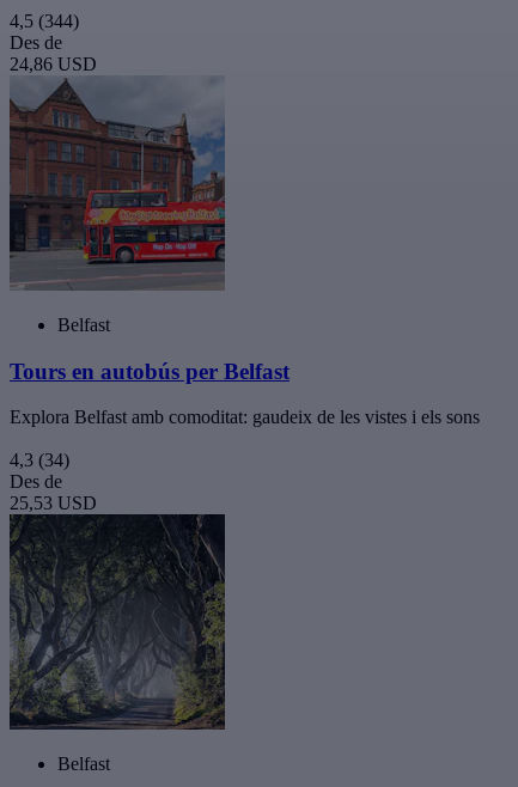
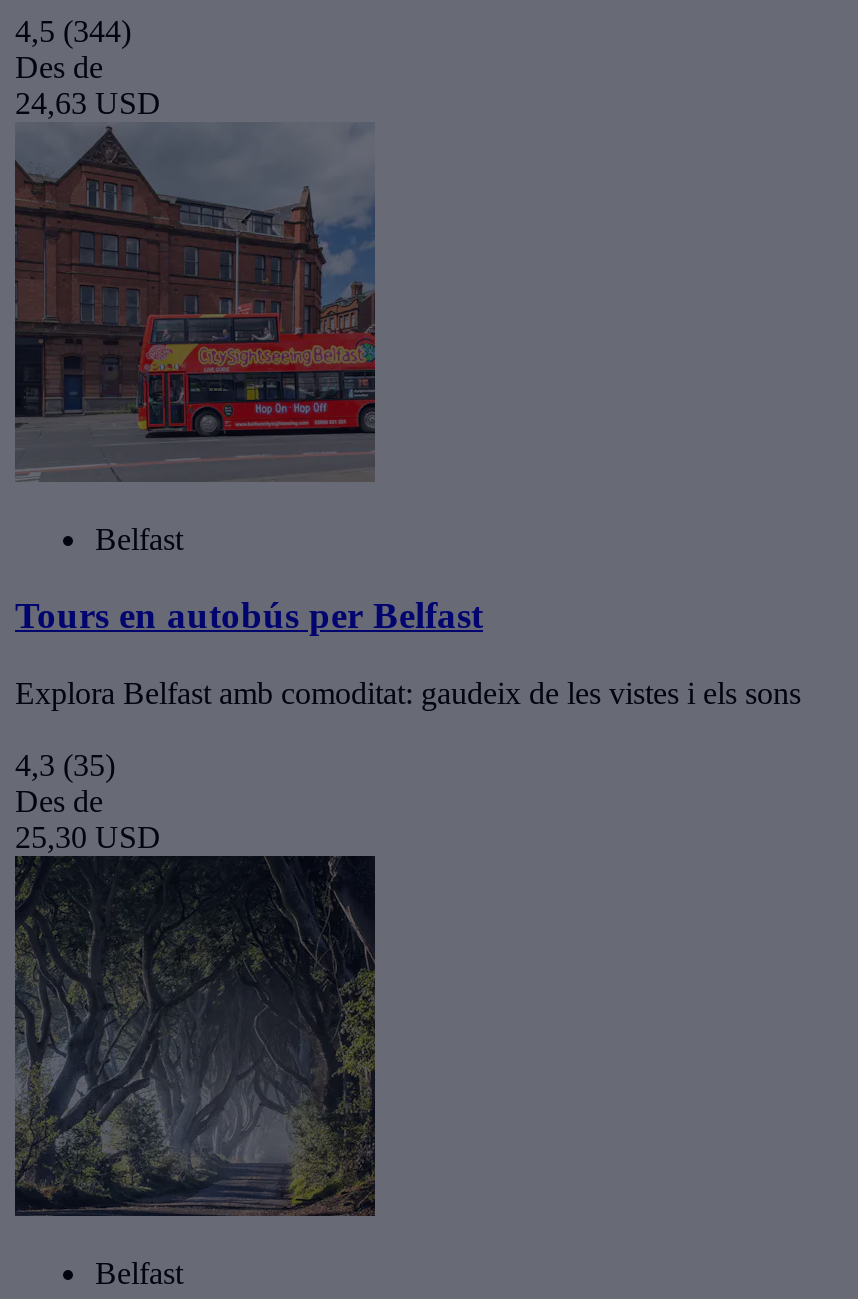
- 24,86 USD
+ 24,63 USD

- 4,3 (34)
+ 4,3 (35)

- 25,53 USD
+ 25,30 USD
